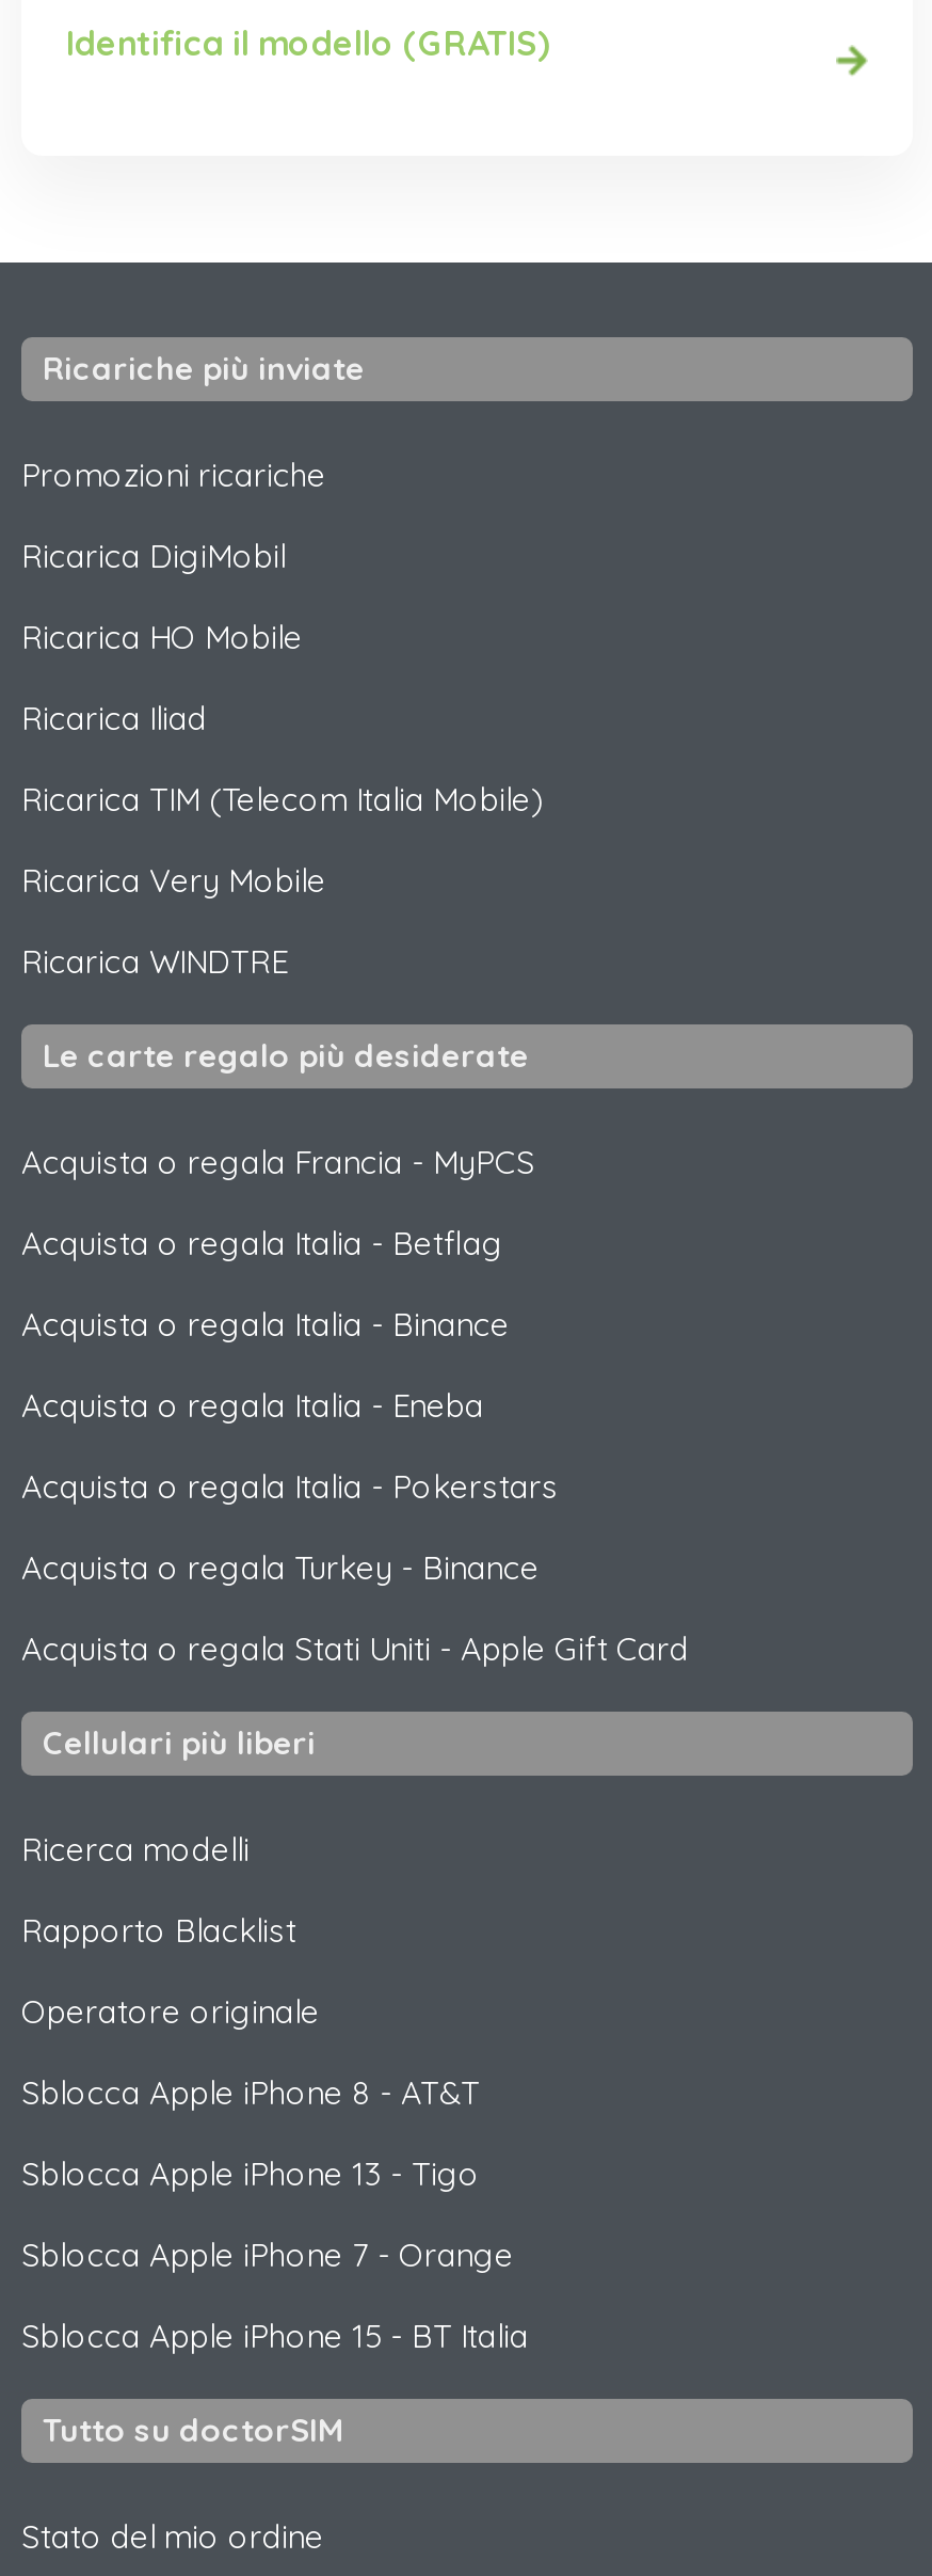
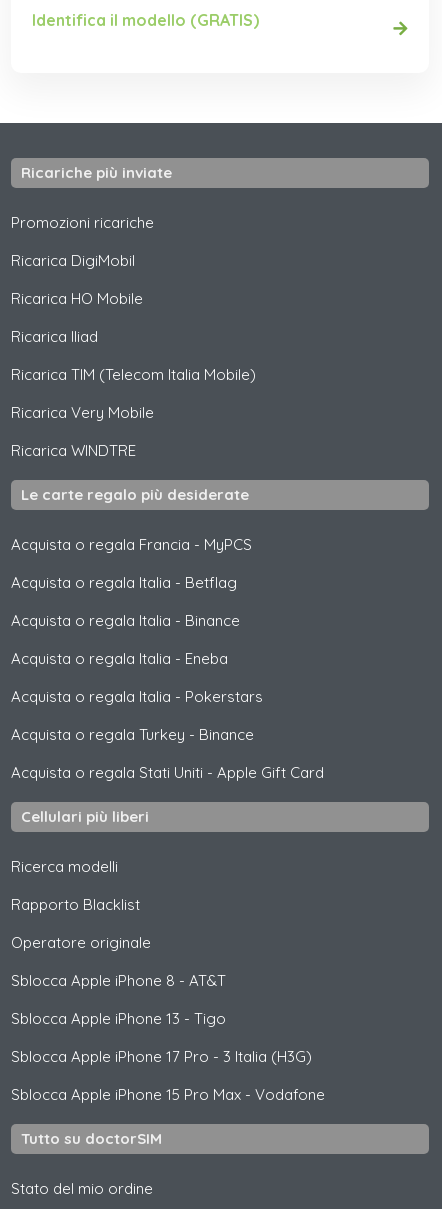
- Sblocca Apple iPhone 7 - Orange
+ Sblocca Apple iPhone 17 Pro - 3 Italia (H3G)

- Sblocca Apple iPhone 15 - BT Italia
+ Sblocca Apple iPhone 15 Pro Max - Vodafone
